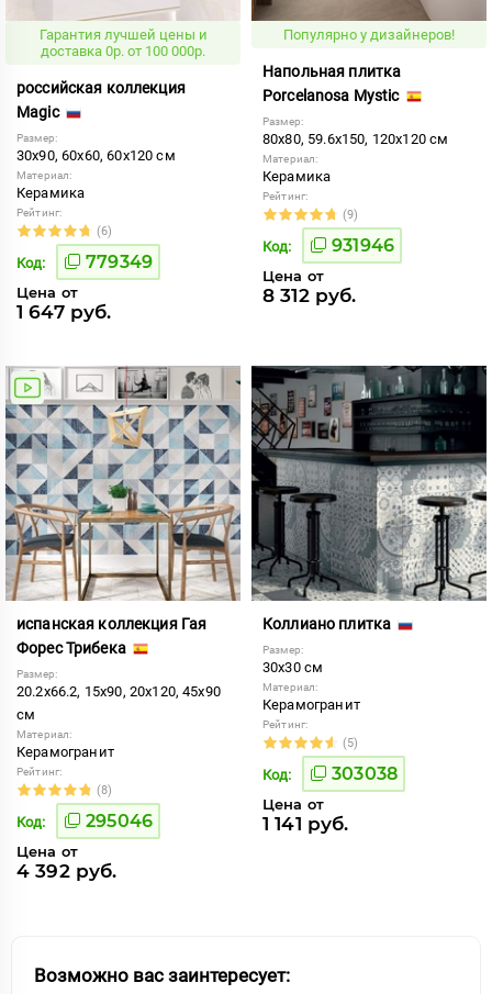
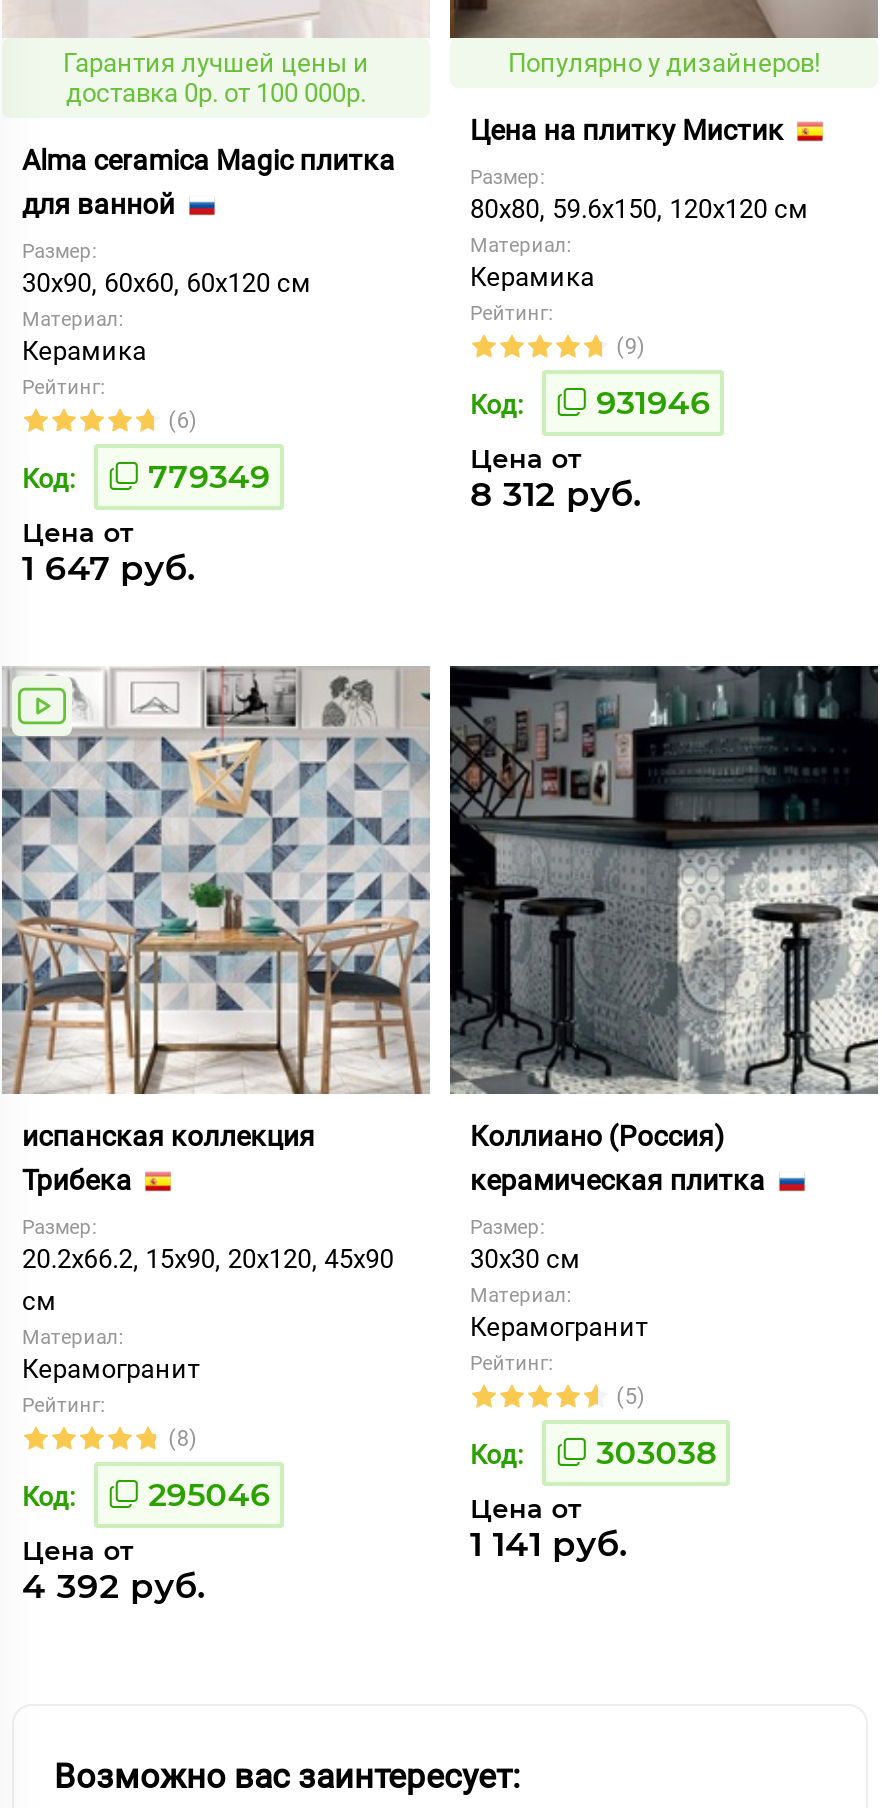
- Напольная плитка
- Porcelanosa Mystic
+ Цена на плитку Мистик

- российская коллекция
- Magic
+ Alma ceramica Magic плитка
+ для ванной

moved up: Размер: | 80x80, 59.6x150, 120x120 см | Материал: | ... | Цена от | 8 312 руб.

- испанская коллекция Гая
- Форес Трибека
+ испанская коллекция
+ Трибека

- Коллиано плитка
+ Коллиано (Россия)
+ керамическая плитка

moved down: Размер: | 30x30 см | Материал: | ... | Цена от | 1 141 руб.
